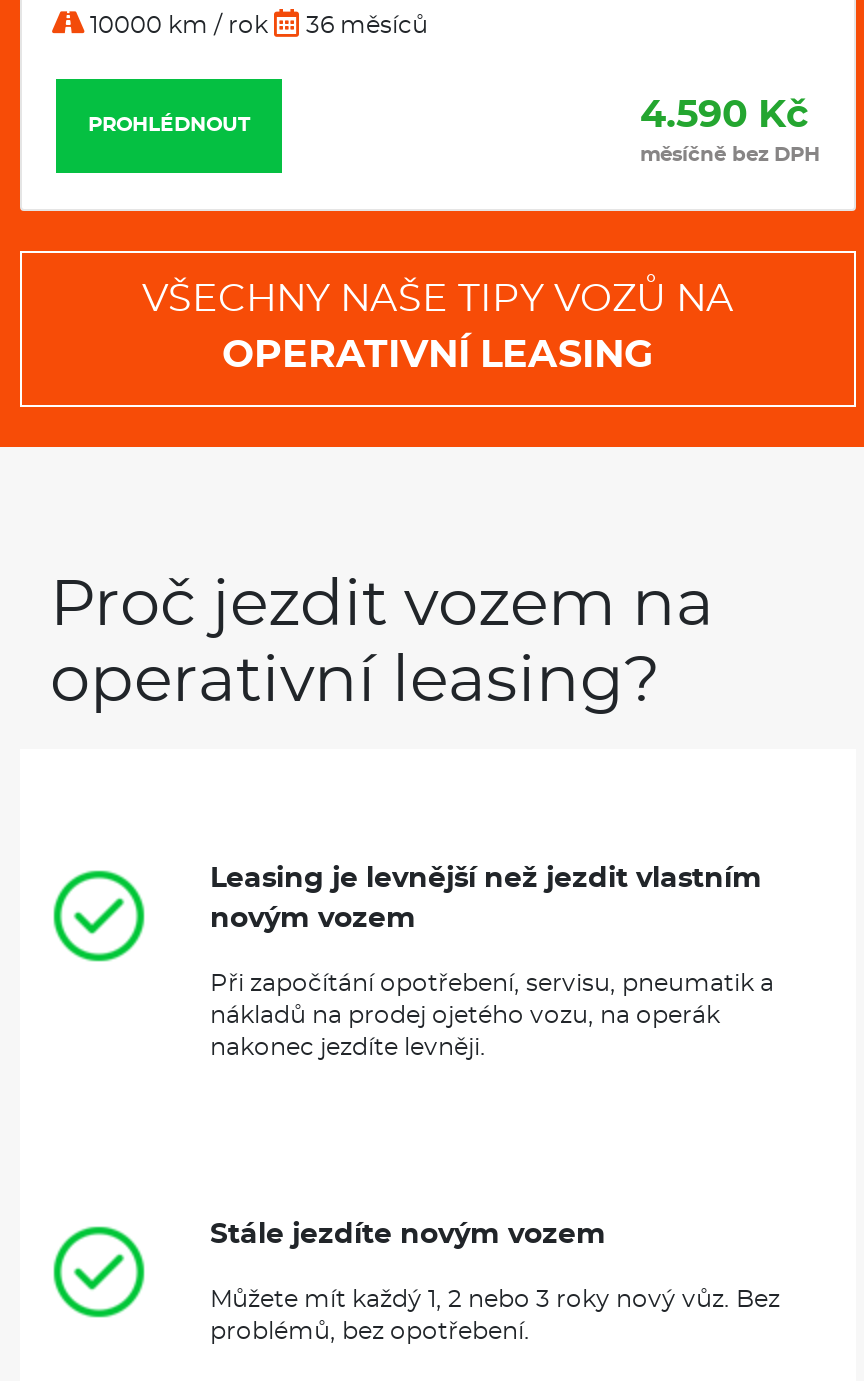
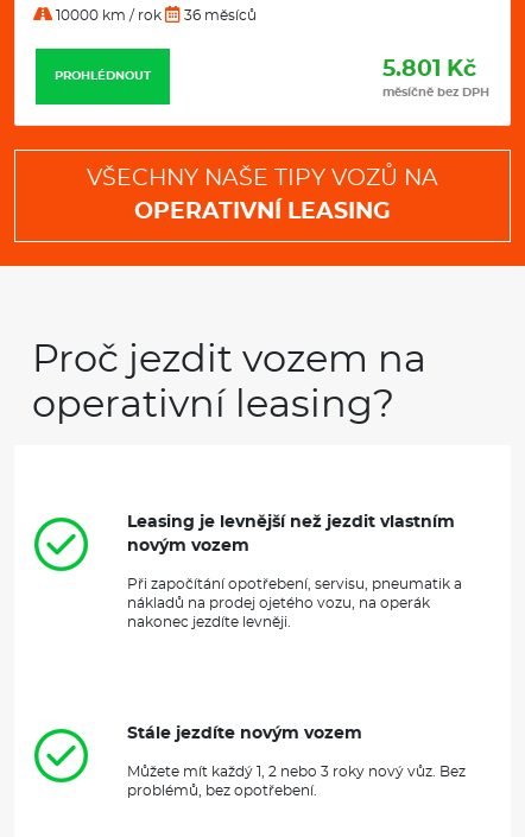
- 4.590 Kč
+ 5.801 Kč
